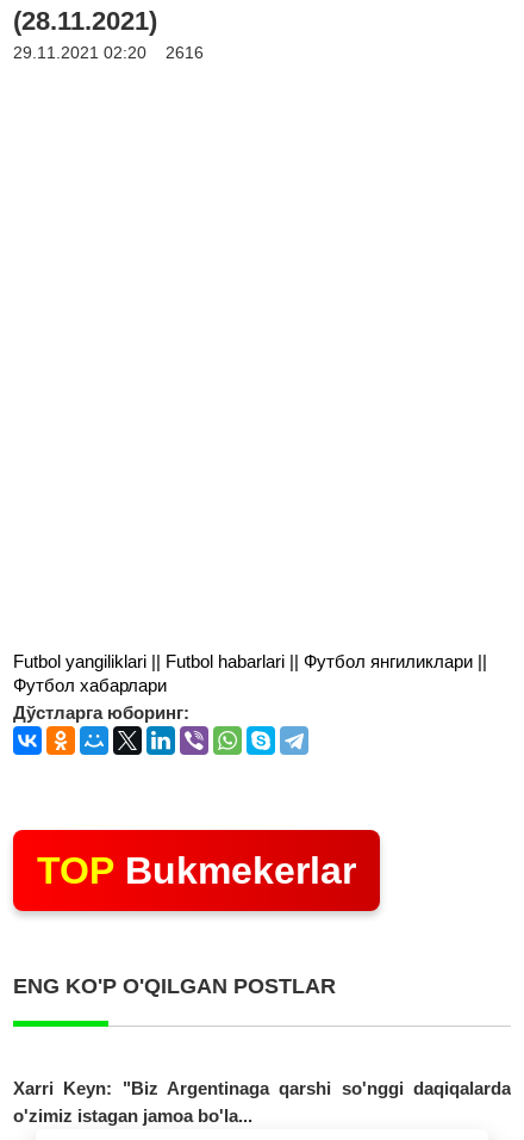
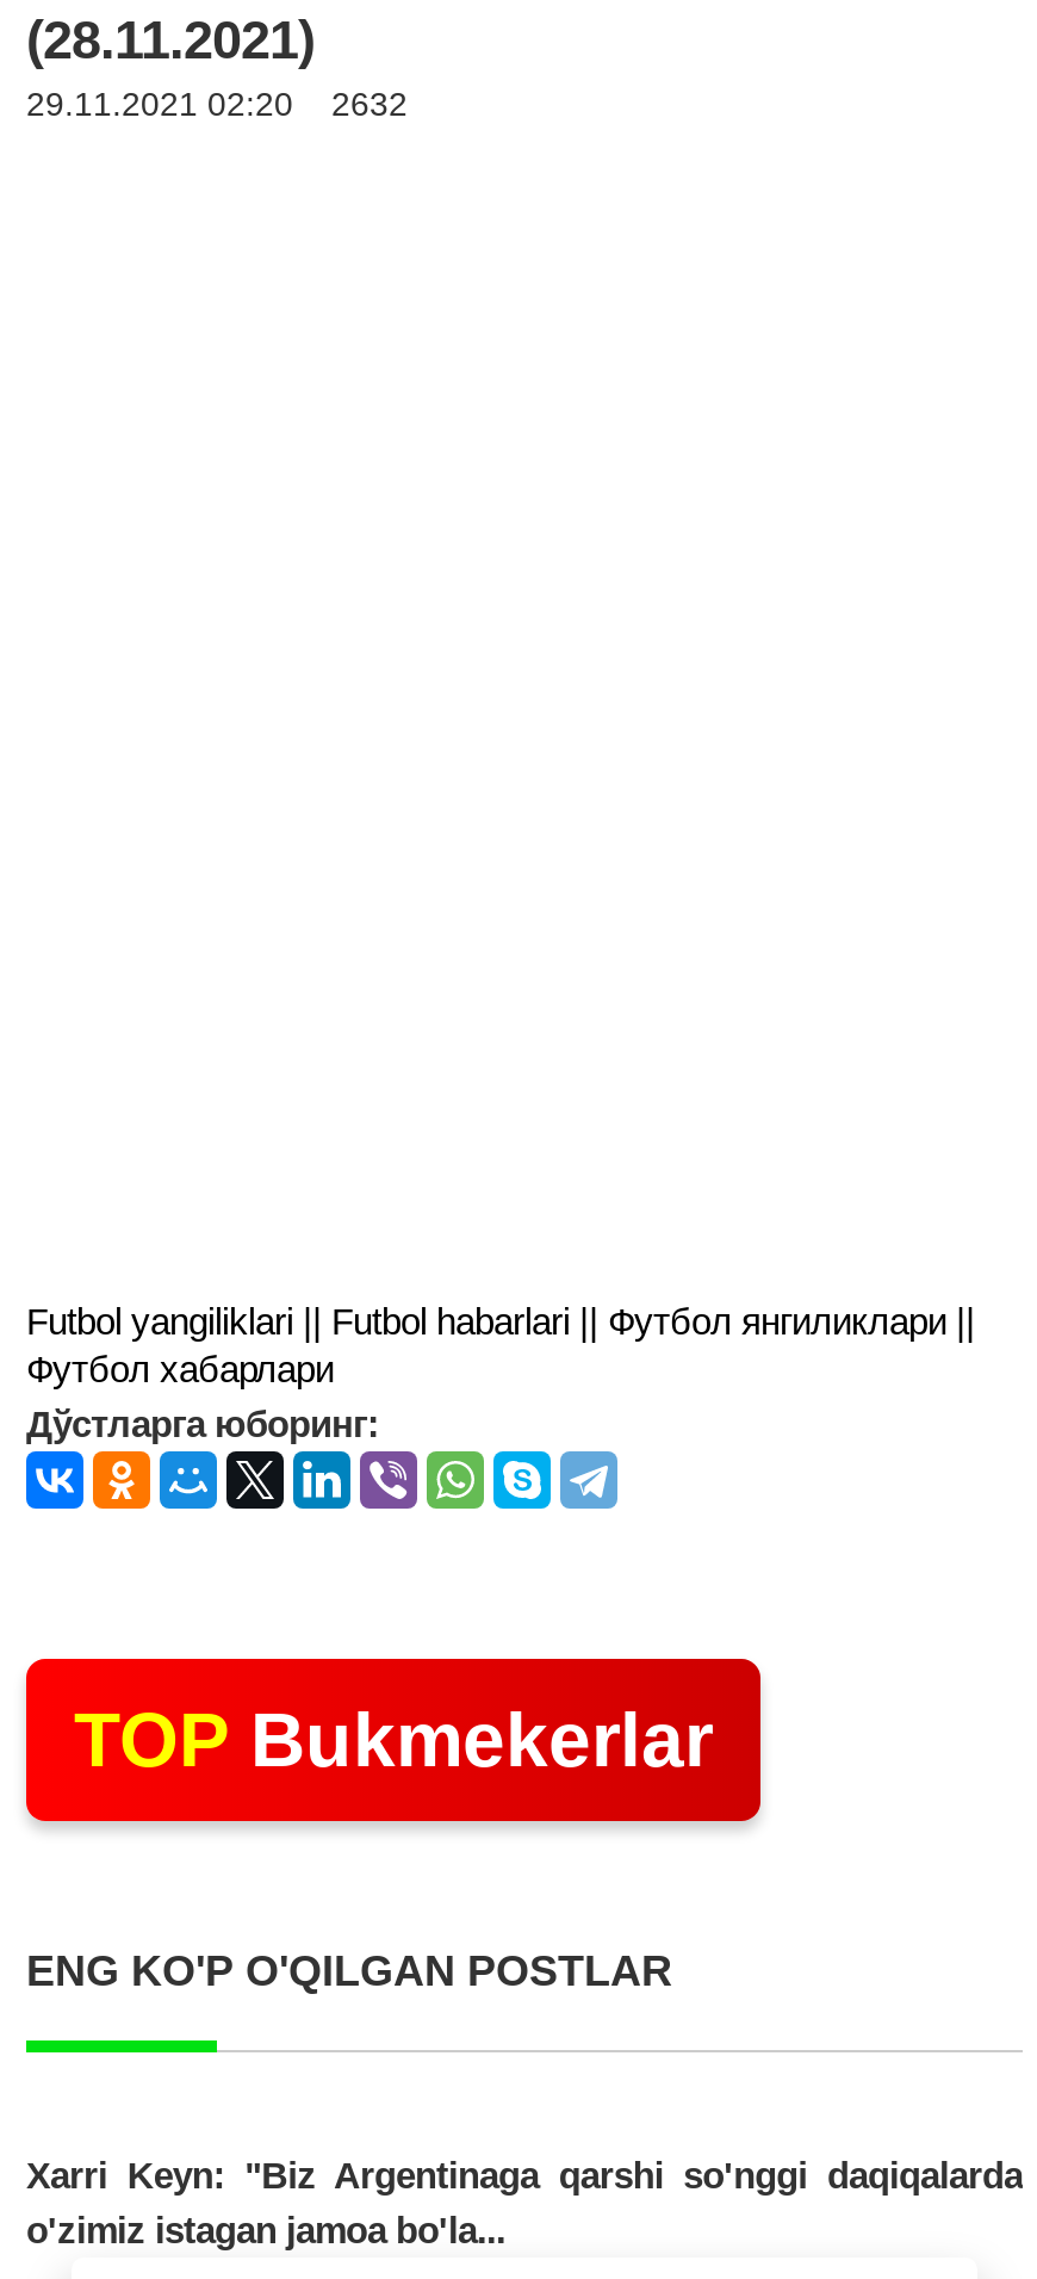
- 29.11.2021 02:20 2616
+ 29.11.2021 02:20 2632
